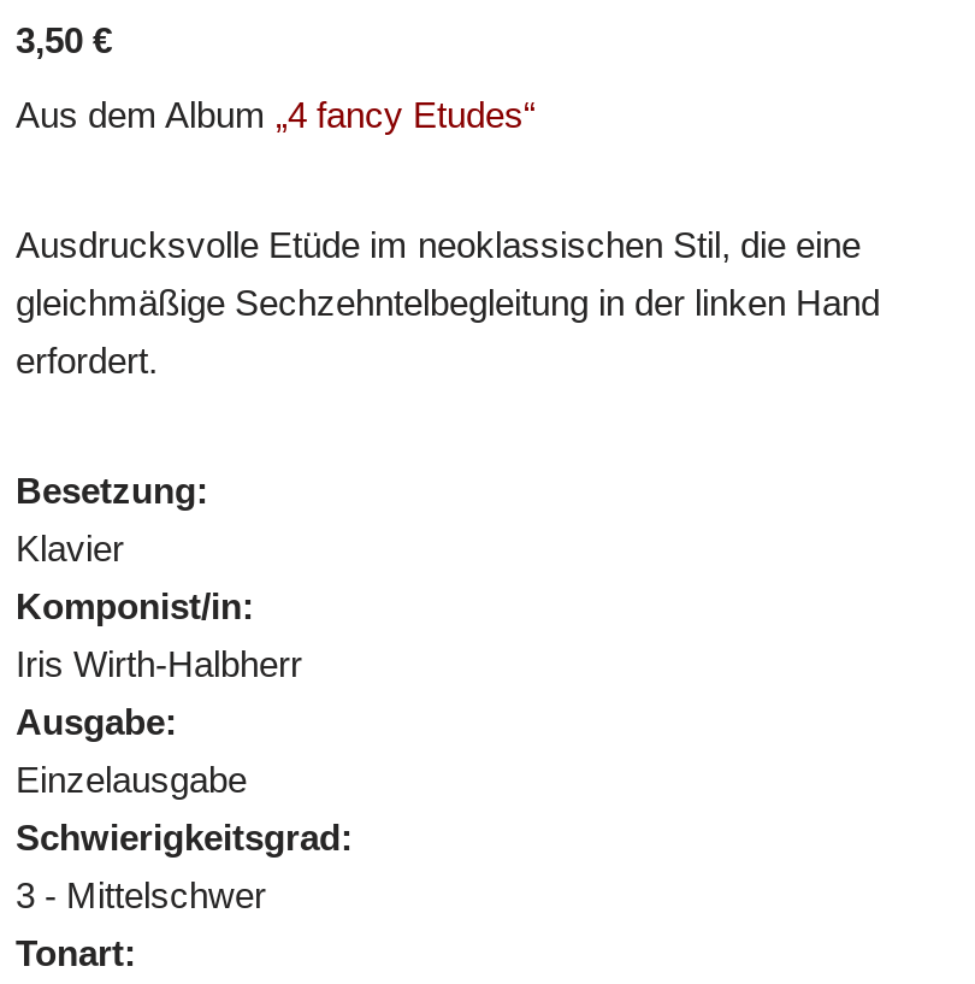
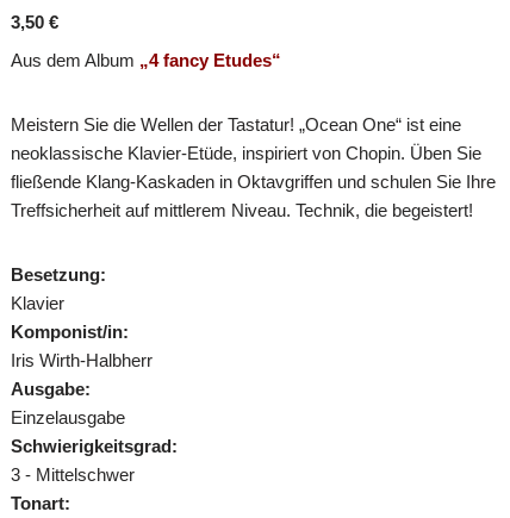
- Ausdrucksvolle Etüde im neoklassischen Stil, die eine
- gleichmäßige Sechzehntelbegleitung in der linken Hand
- erfordert.
+ Meistern Sie die Wellen der Tastatur! „Ocean One“ ist eine
+ neoklassische Klavier-Etüde, inspiriert von Chopin. Üben Sie
+ fließende Klang-Kaskaden in Oktavgriffen und schulen Sie Ihre
+ Treffsicherheit auf mittlerem Niveau. Technik, die begeistert!
